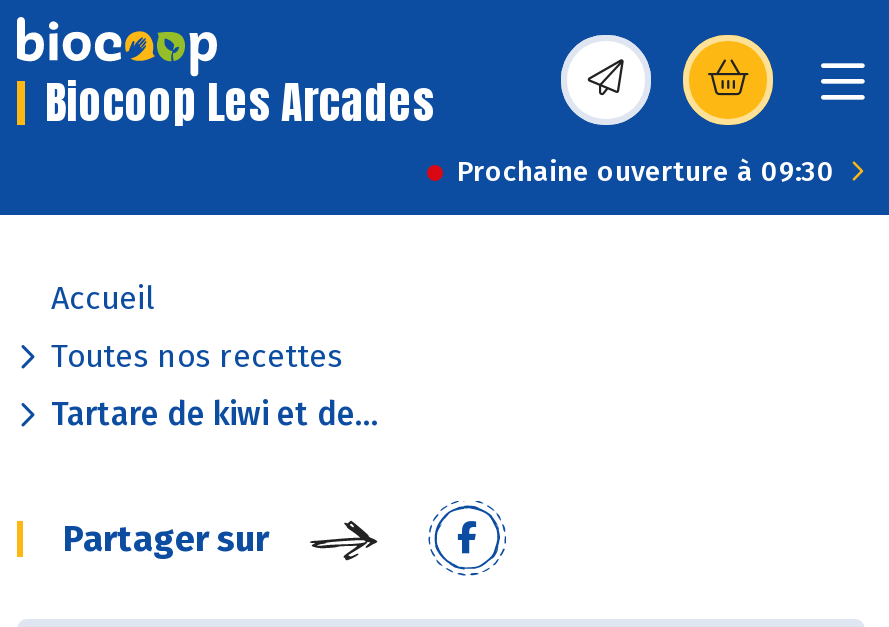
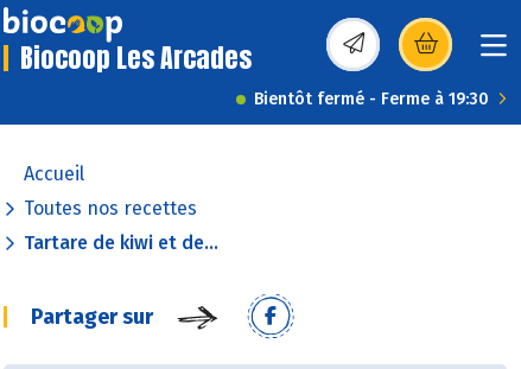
- Prochaine ouverture à 09:30
+ Bientôt fermé - Ferme à 19:30
